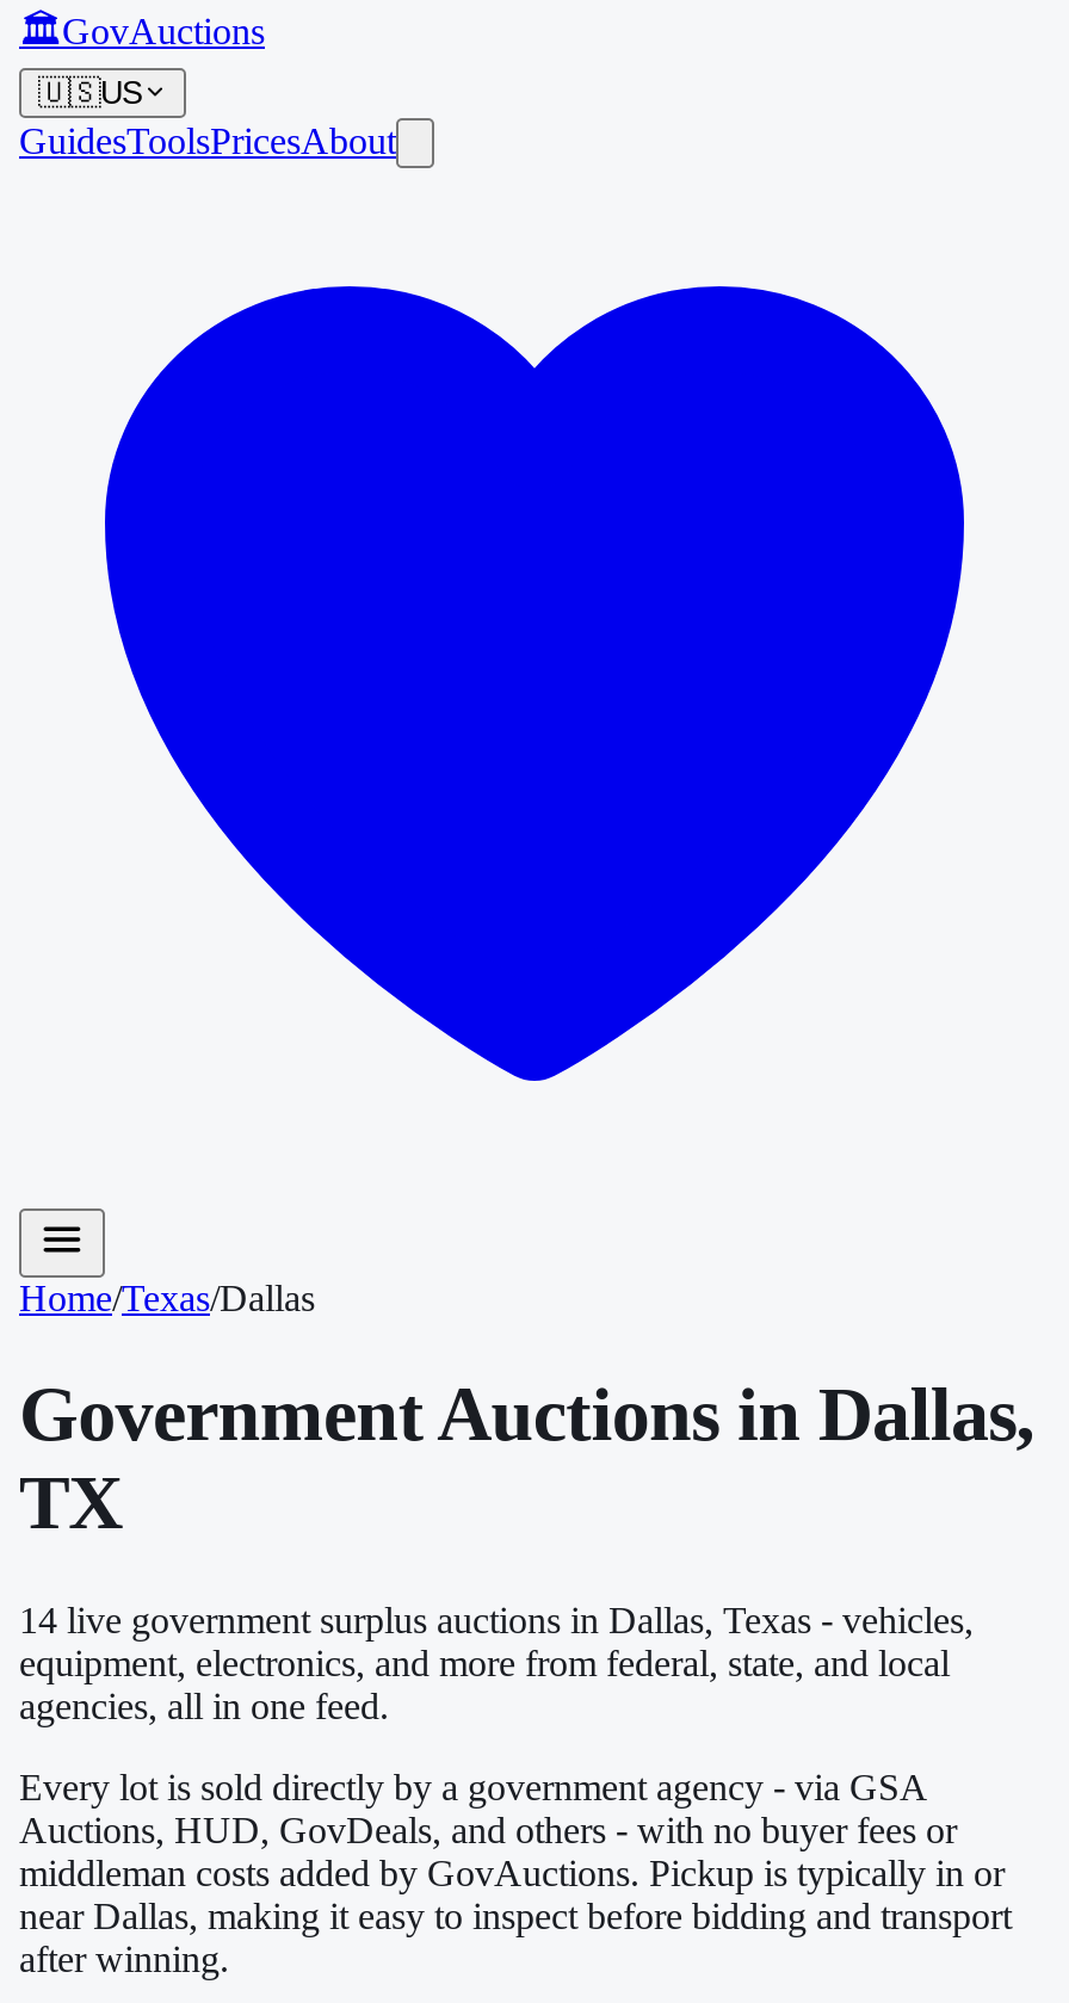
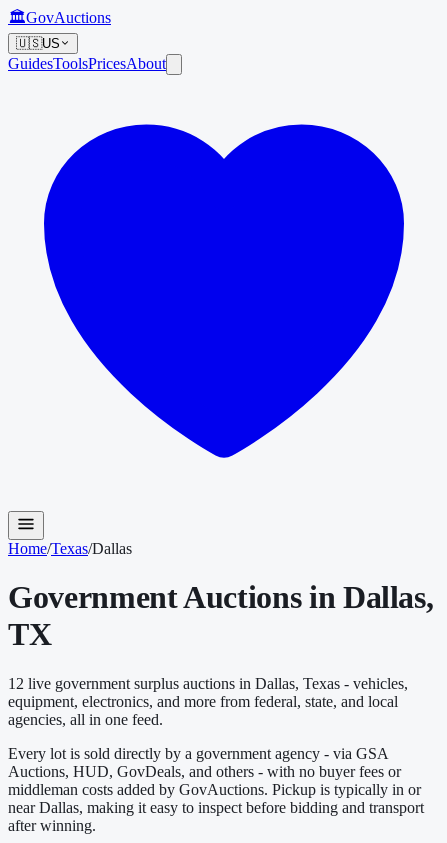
- 14 live government surplus auctions in Dallas, Texas - vehicles,
+ 12 live government surplus auctions in Dallas, Texas - vehicles,
